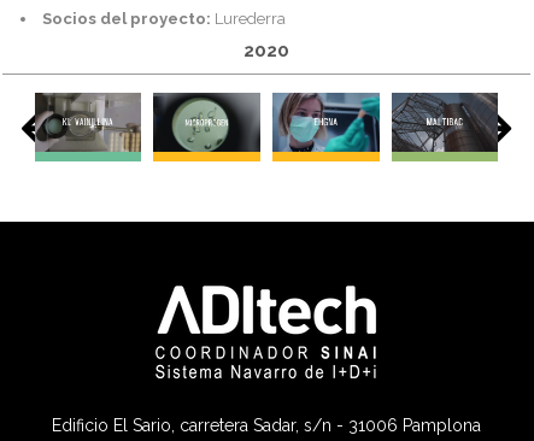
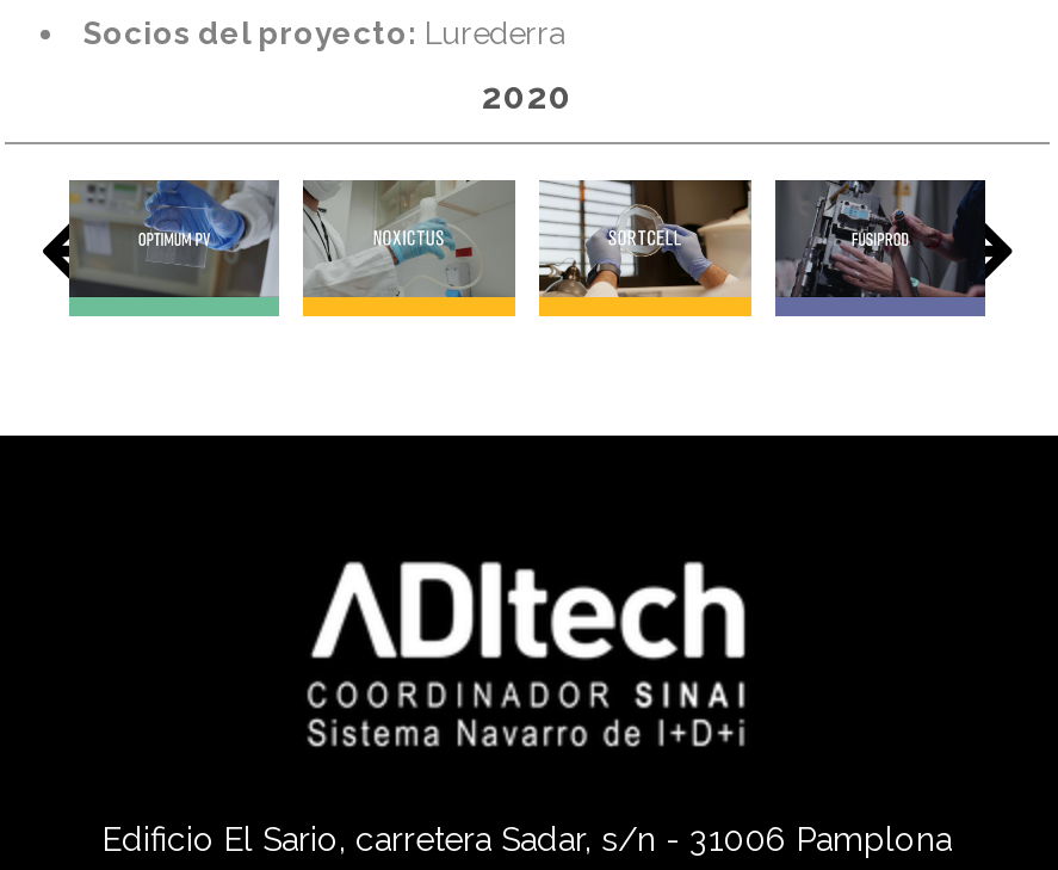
- [image]
+ [image]

- [image]
+ [image]

- [image]
+ [image]

- [image]
+ [image]
